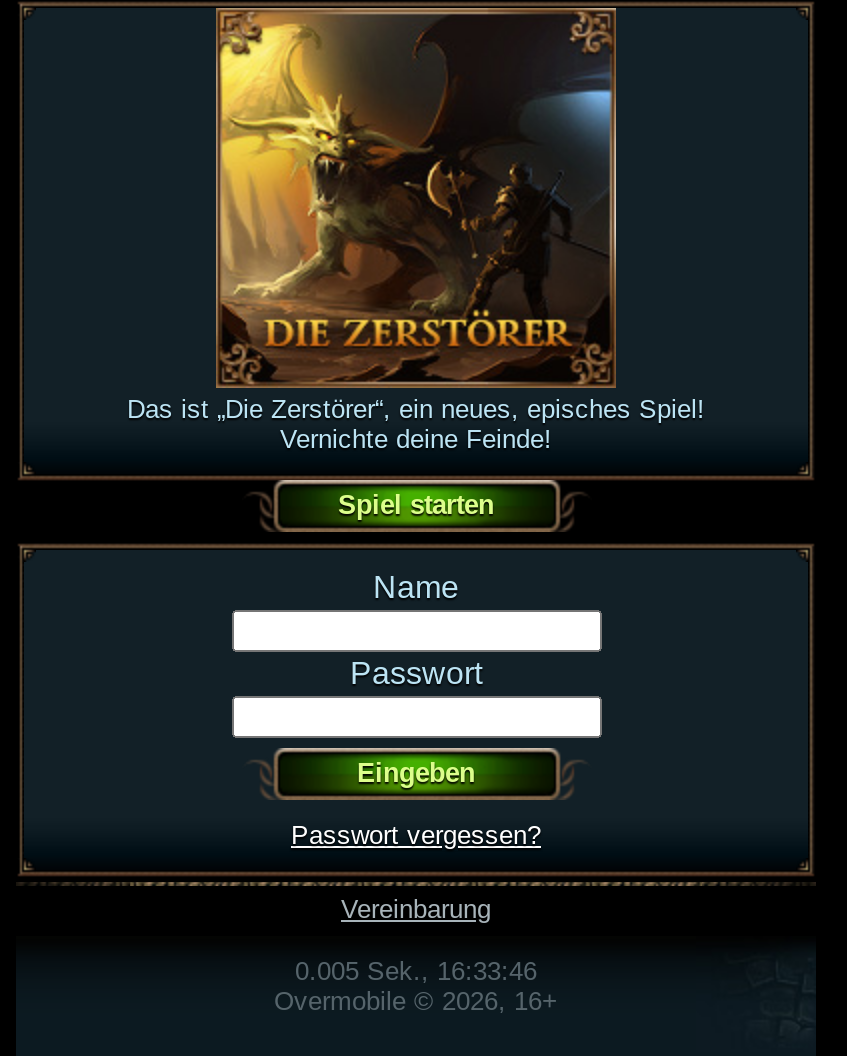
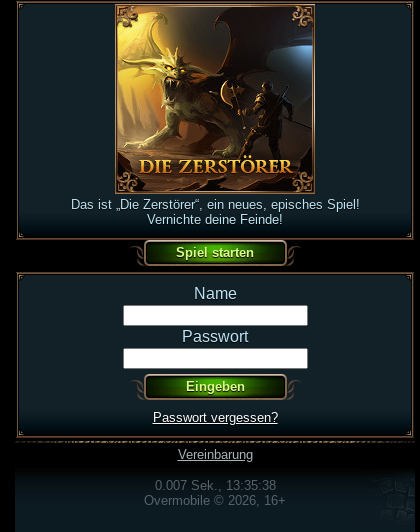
- 0.005 Sek., 16:33:46
+ 0.007 Sek., 13:35:38
